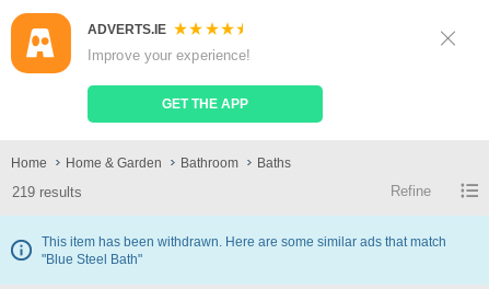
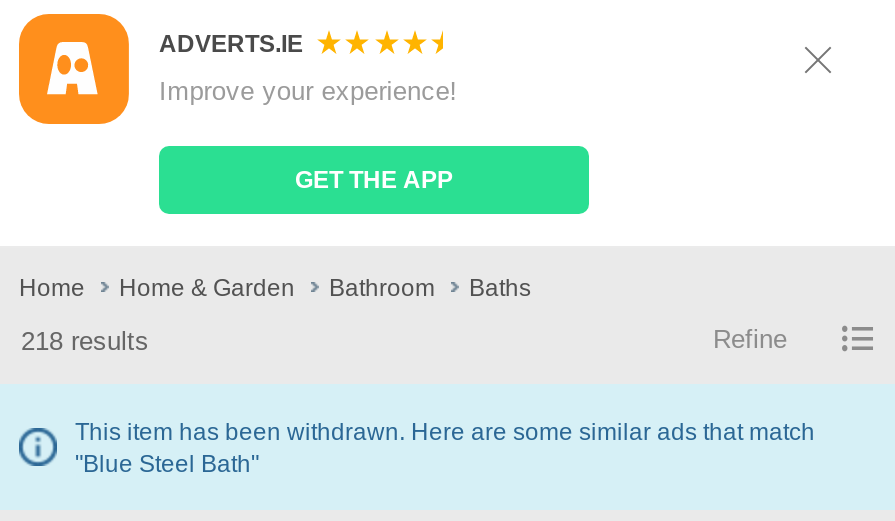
- 219 results
+ 218 results
